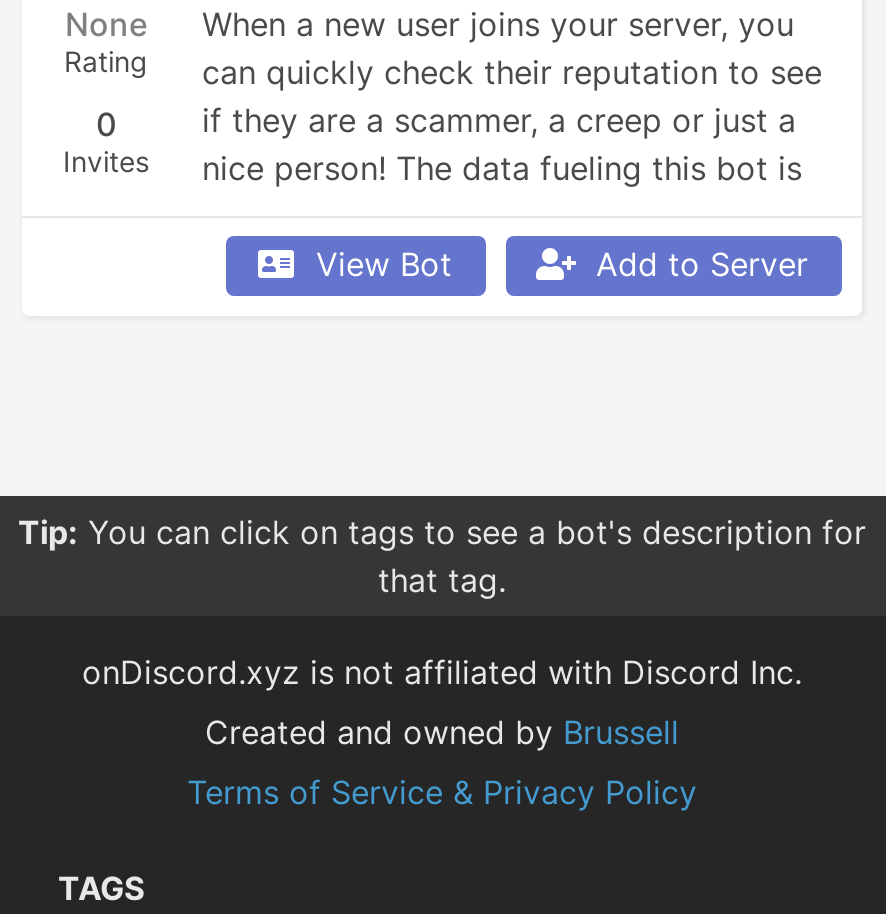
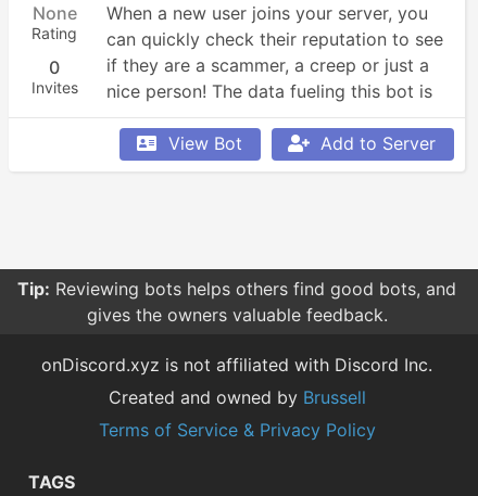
- Tip: You can click on tags to see a bot's description for
- that tag.
+ Tip: Reviewing bots helps others find good bots, and
+ gives the owners valuable feedback.
